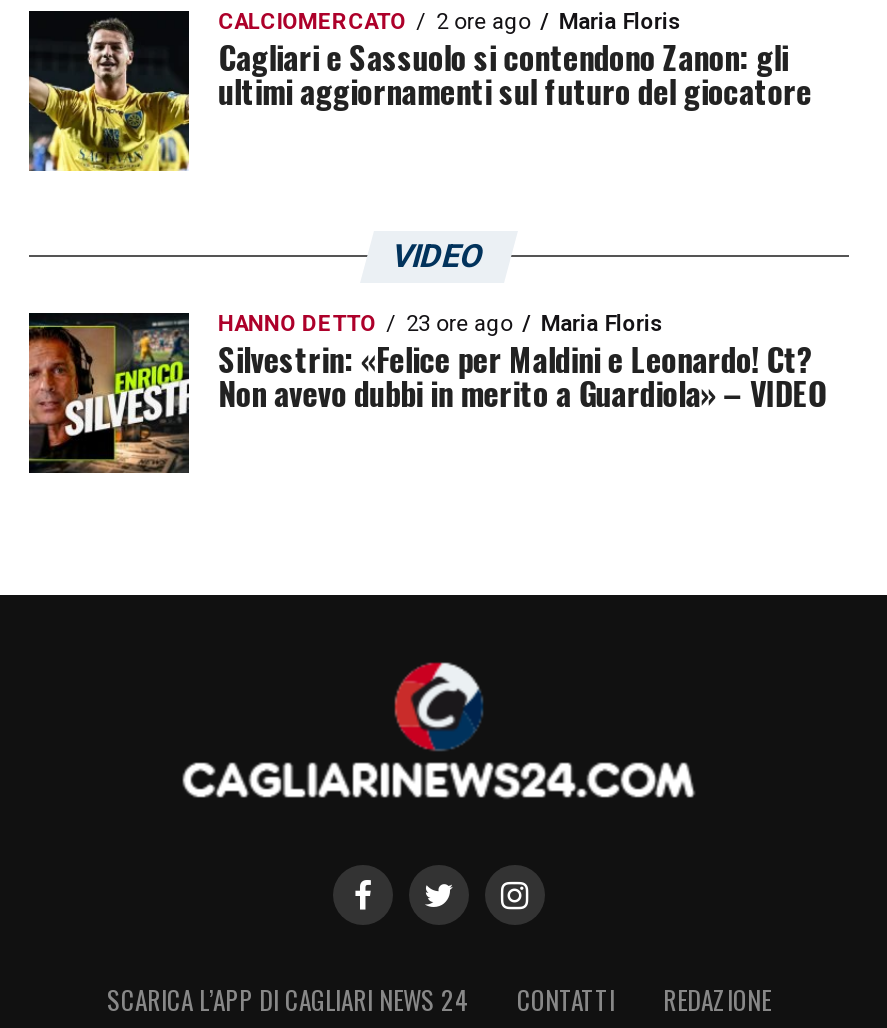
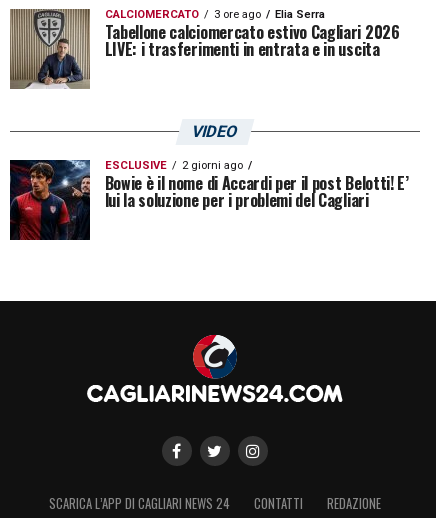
- [image]
- 2 ore ago
- Maria Floris
- Cagliari e Sassuolo si contendono Zanon: gli
- ultimi aggiornamenti sul futuro del giocatore
+ [image]
+ 3 ore ago
+ Elia Serra
+ Tabellone calciomercato estivo Cagliari 2026
+ LIVE: i trasferimenti in entrata e in uscita

- [image]
- HANNO DETTO
- 23 ore ago
- Maria Floris
- Silvestrin: «Felice per Maldini e Leonardo! Ct?
- Non avevo dubbi in merito a Guardiola» – VIDEO
+ [image]
+ ESCLUSIVE
+ 2 giorni ago
+ Bowie è il nome di Accardi per il post Belotti! E’
+ lui la soluzione per i problemi del Cagliari
